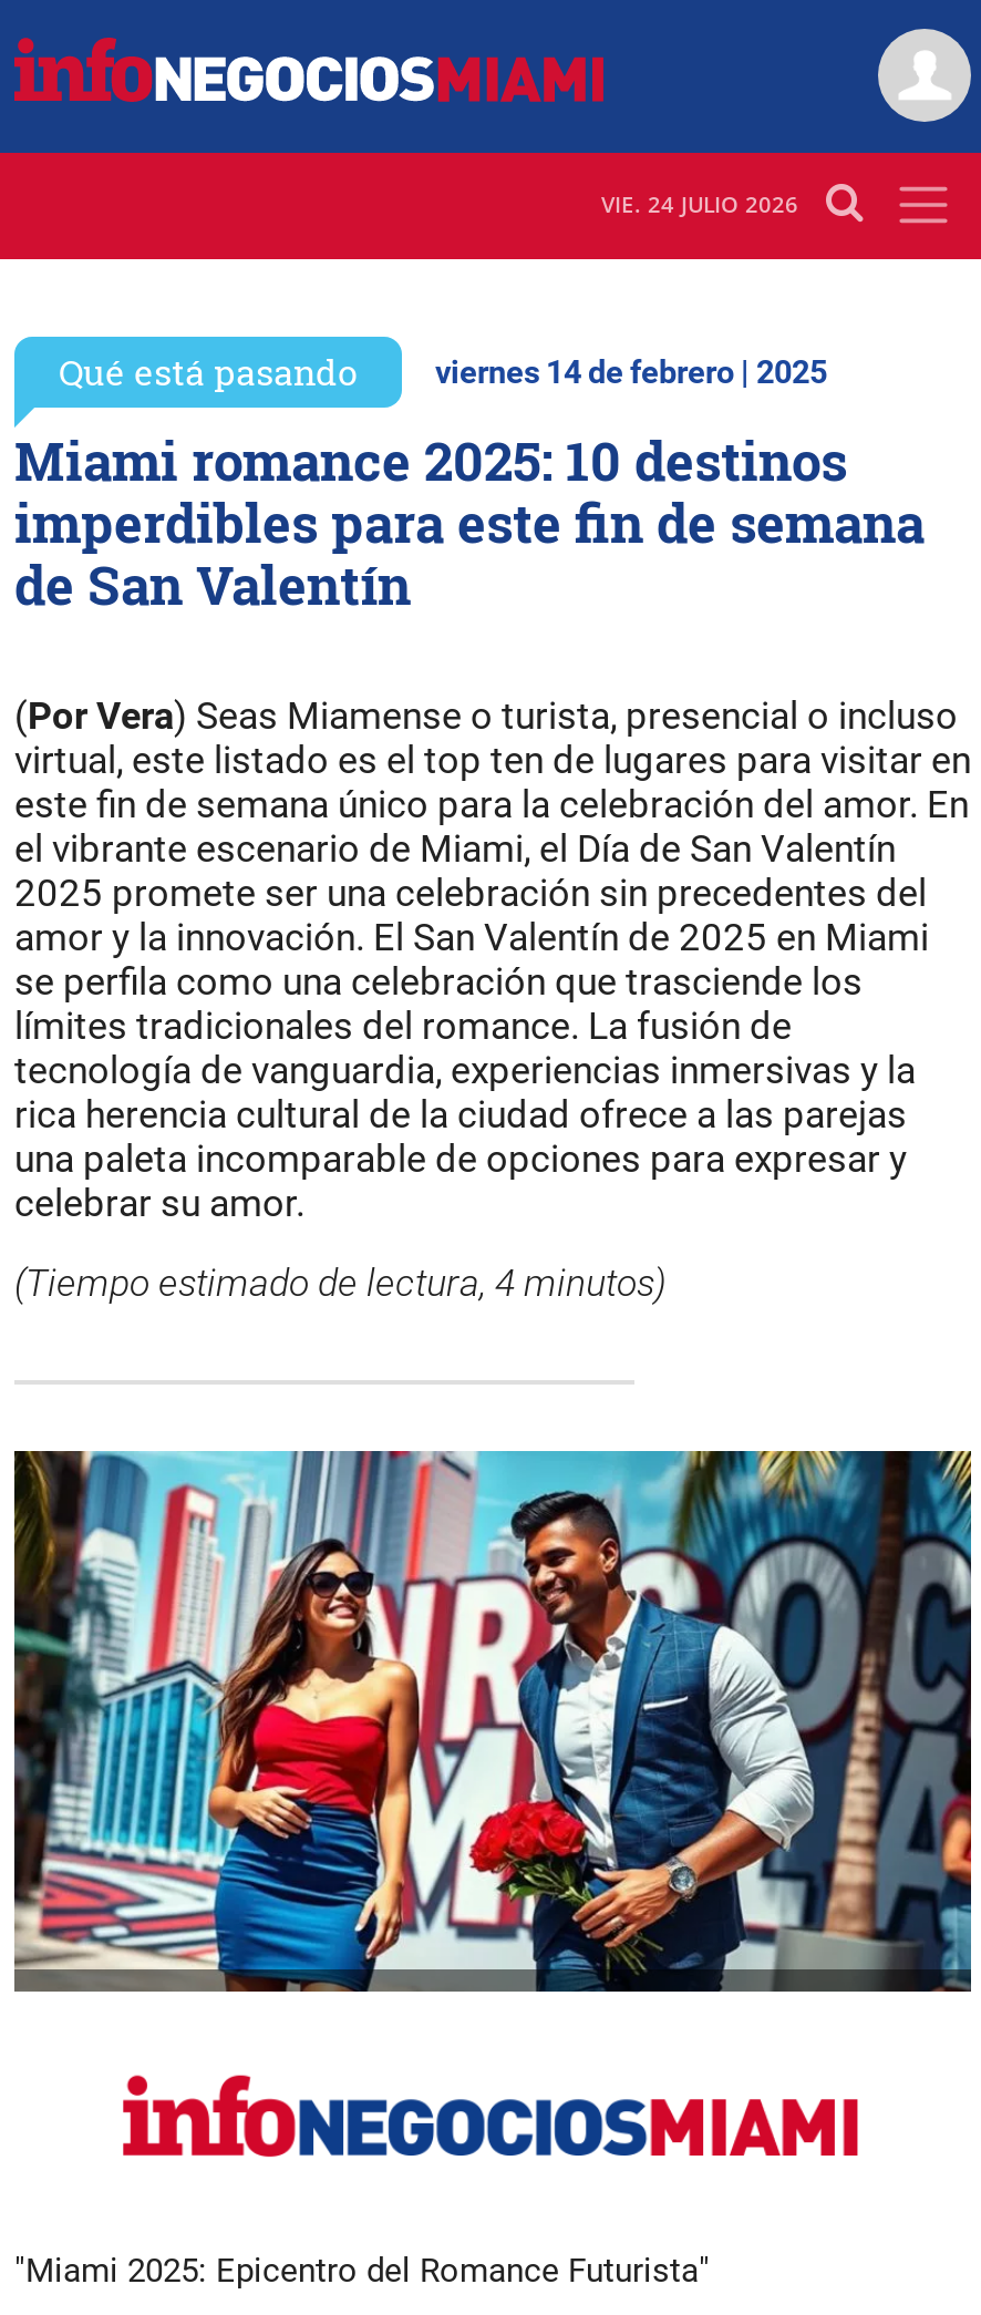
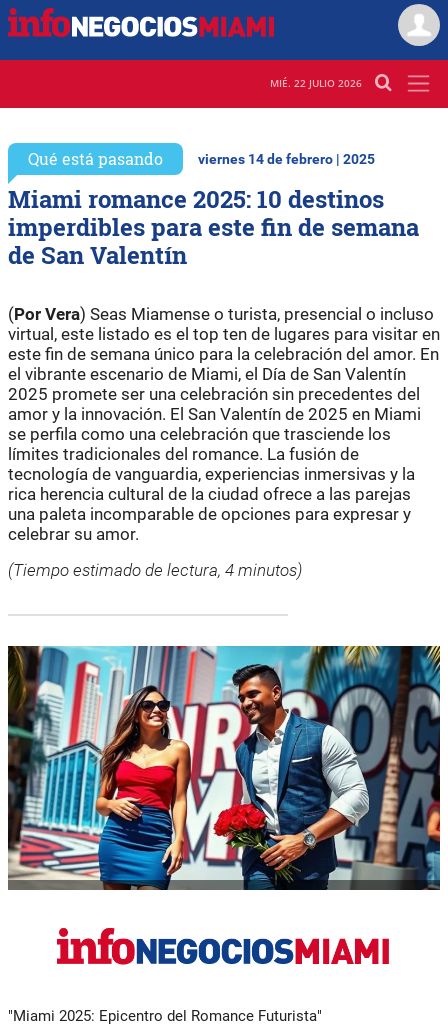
- VIE. 24 JULIO 2026
+ MIÉ. 22 JULIO 2026
